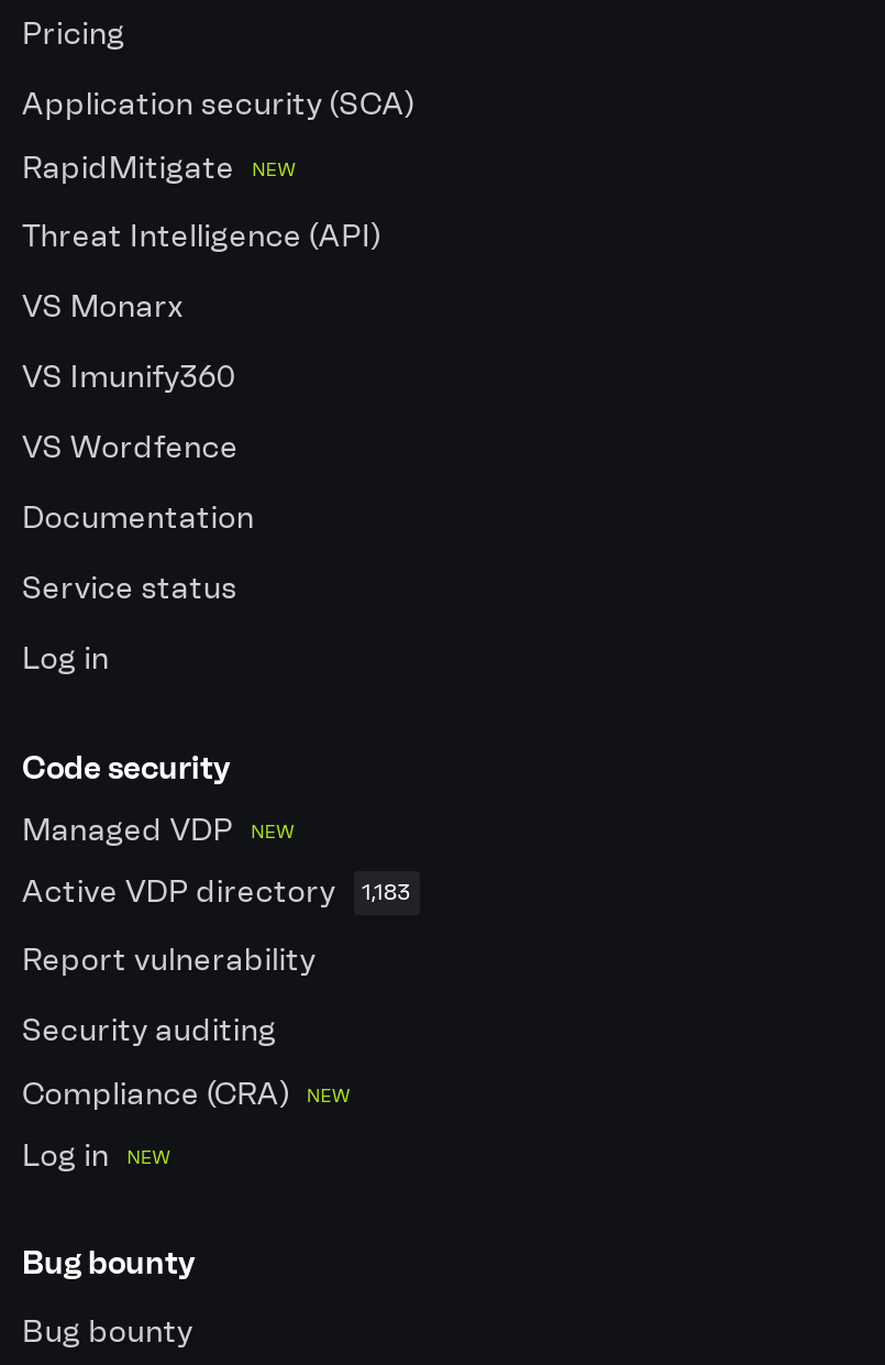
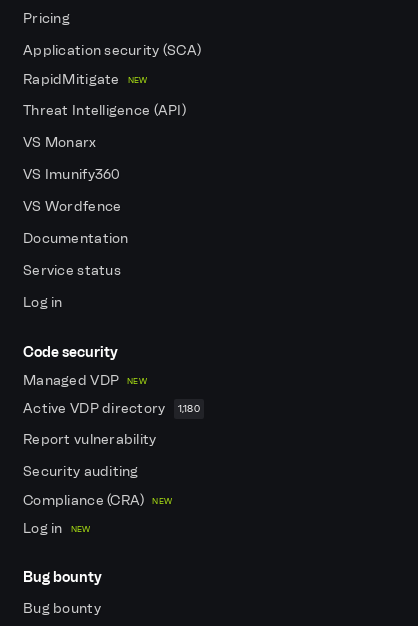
- Active VDP directory 1,183
+ Active VDP directory 1,180
